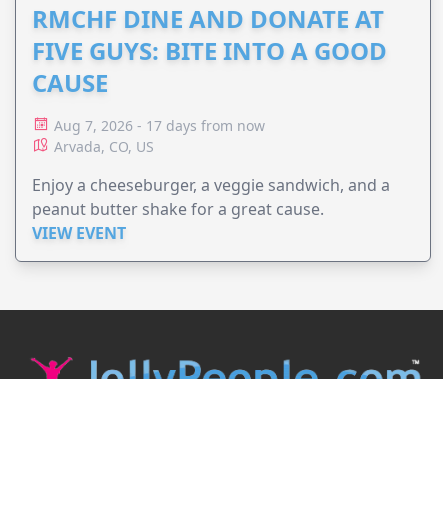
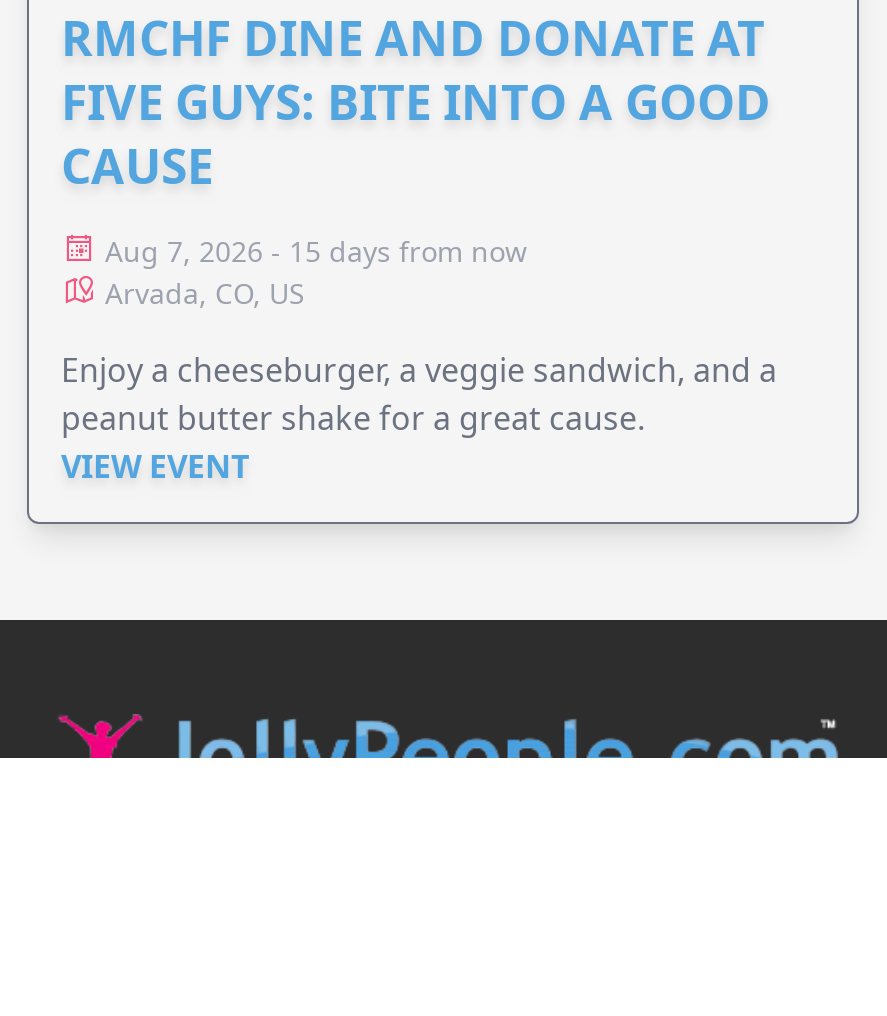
- Aug 7, 2026 - 17 days from now
+ Aug 7, 2026 - 15 days from now
